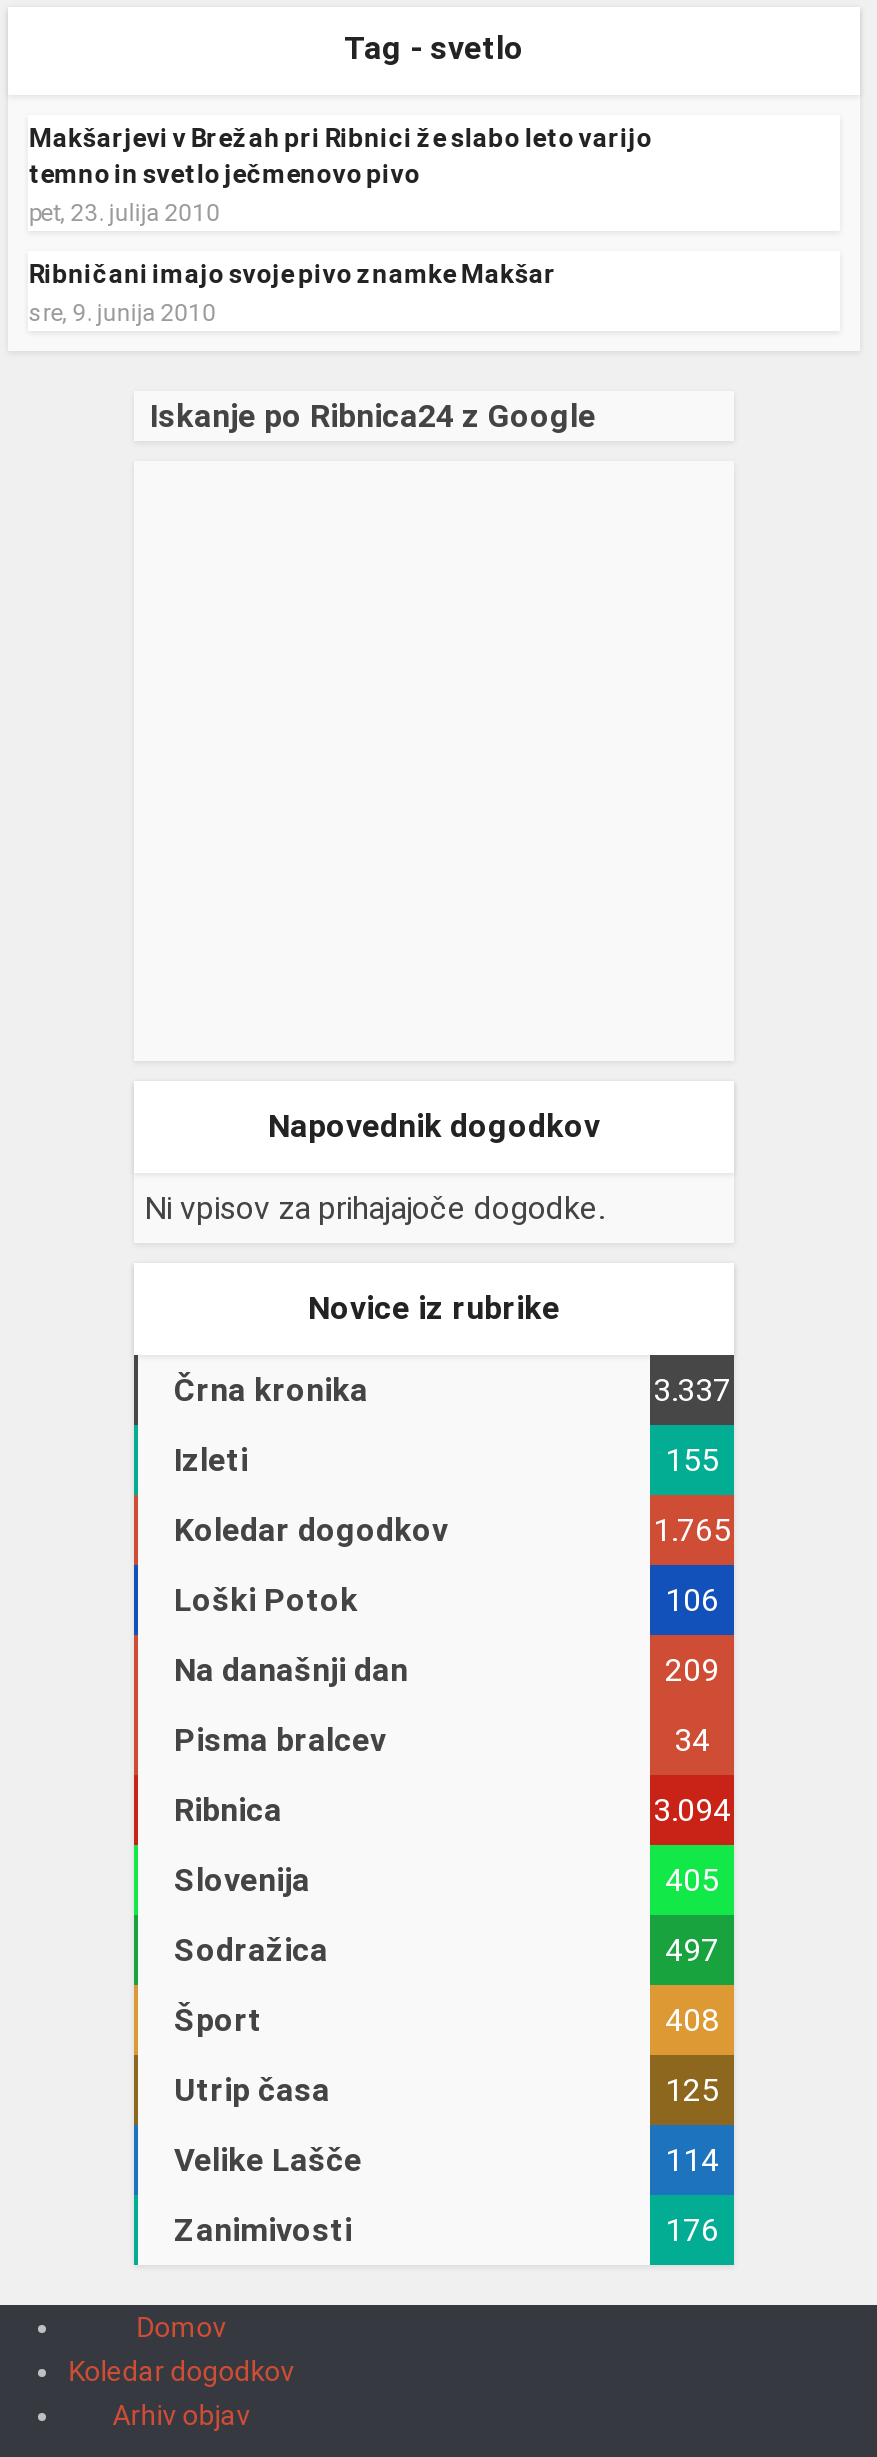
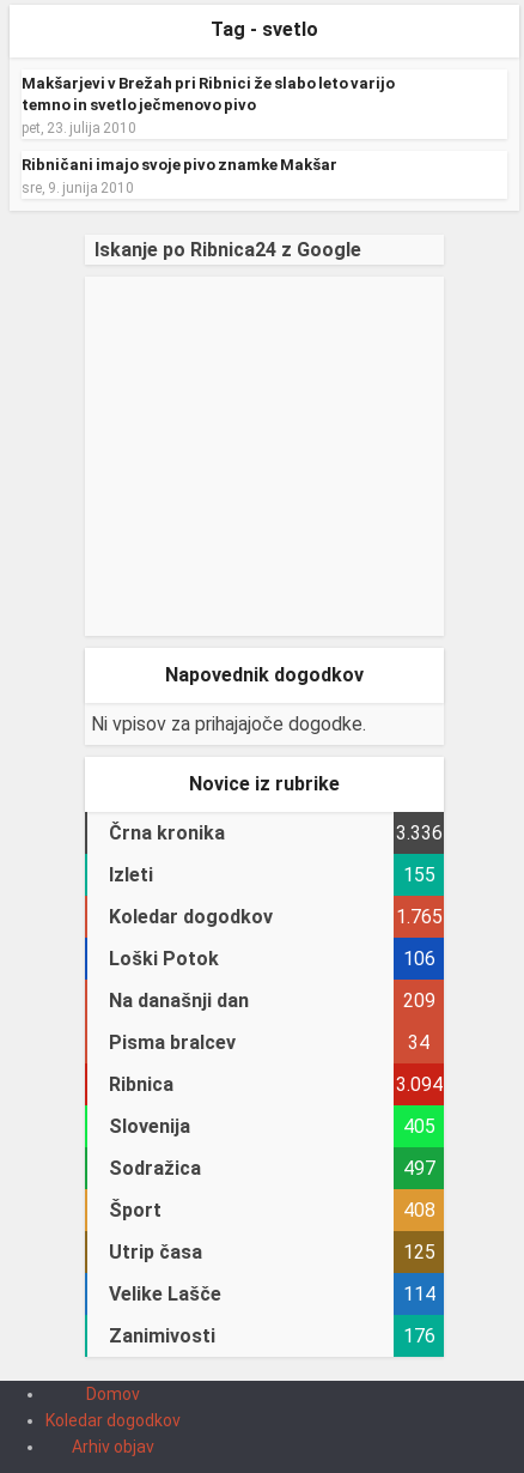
- 3.337
+ 3.336
